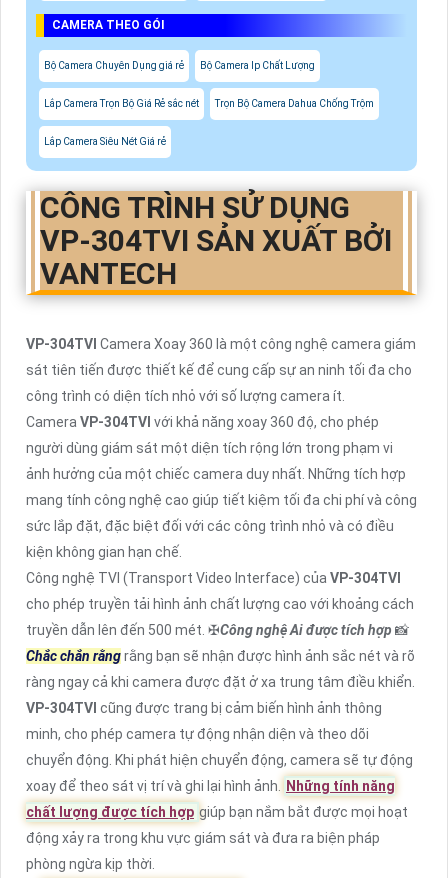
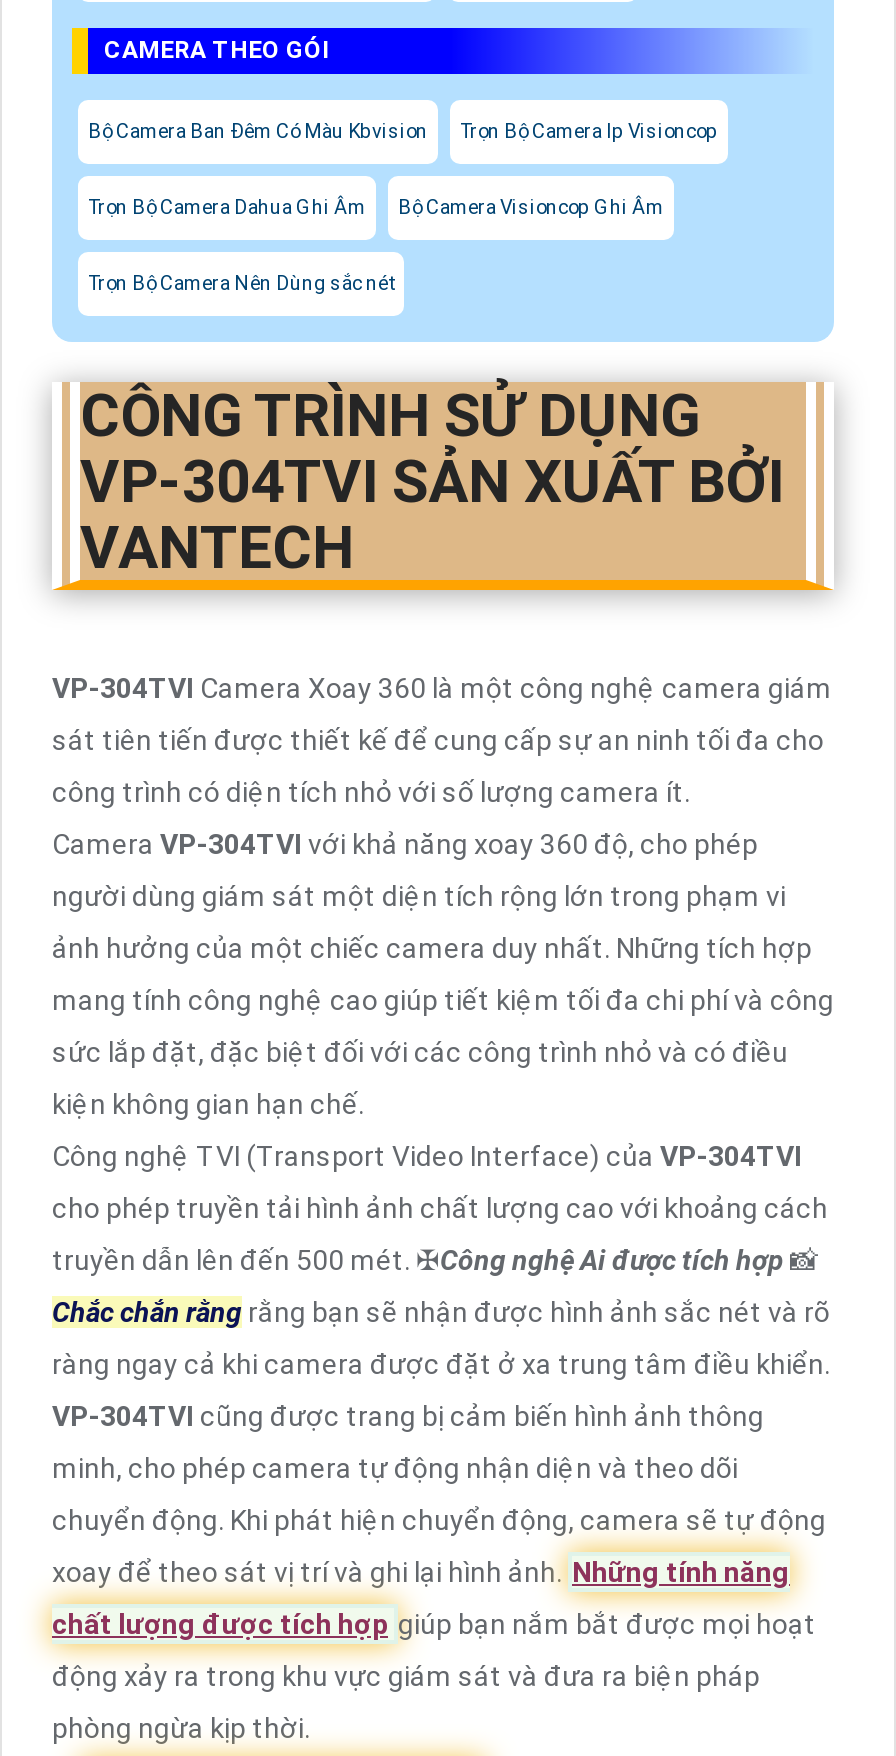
- Bộ Camera Chuyên Dụng giá rẻ
- Bộ Camera Ip Chất Lượng
+ Bộ Camera Ban Đêm Có Màu Kbvision
+ Trọn Bộ Camera Ip Visioncop

- Lắp Camera Trọn Bộ Giá Rẻ sắc nét
- Trọn Bộ Camera Dahua Chống Trộm
+ Trọn Bộ Camera Dahua Ghi Âm
+ Bộ Camera Visioncop Ghi Âm

- Lắp Camera Siêu Nét Giá rẻ
+ Trọn Bộ Camera Nên Dùng sắc nét
